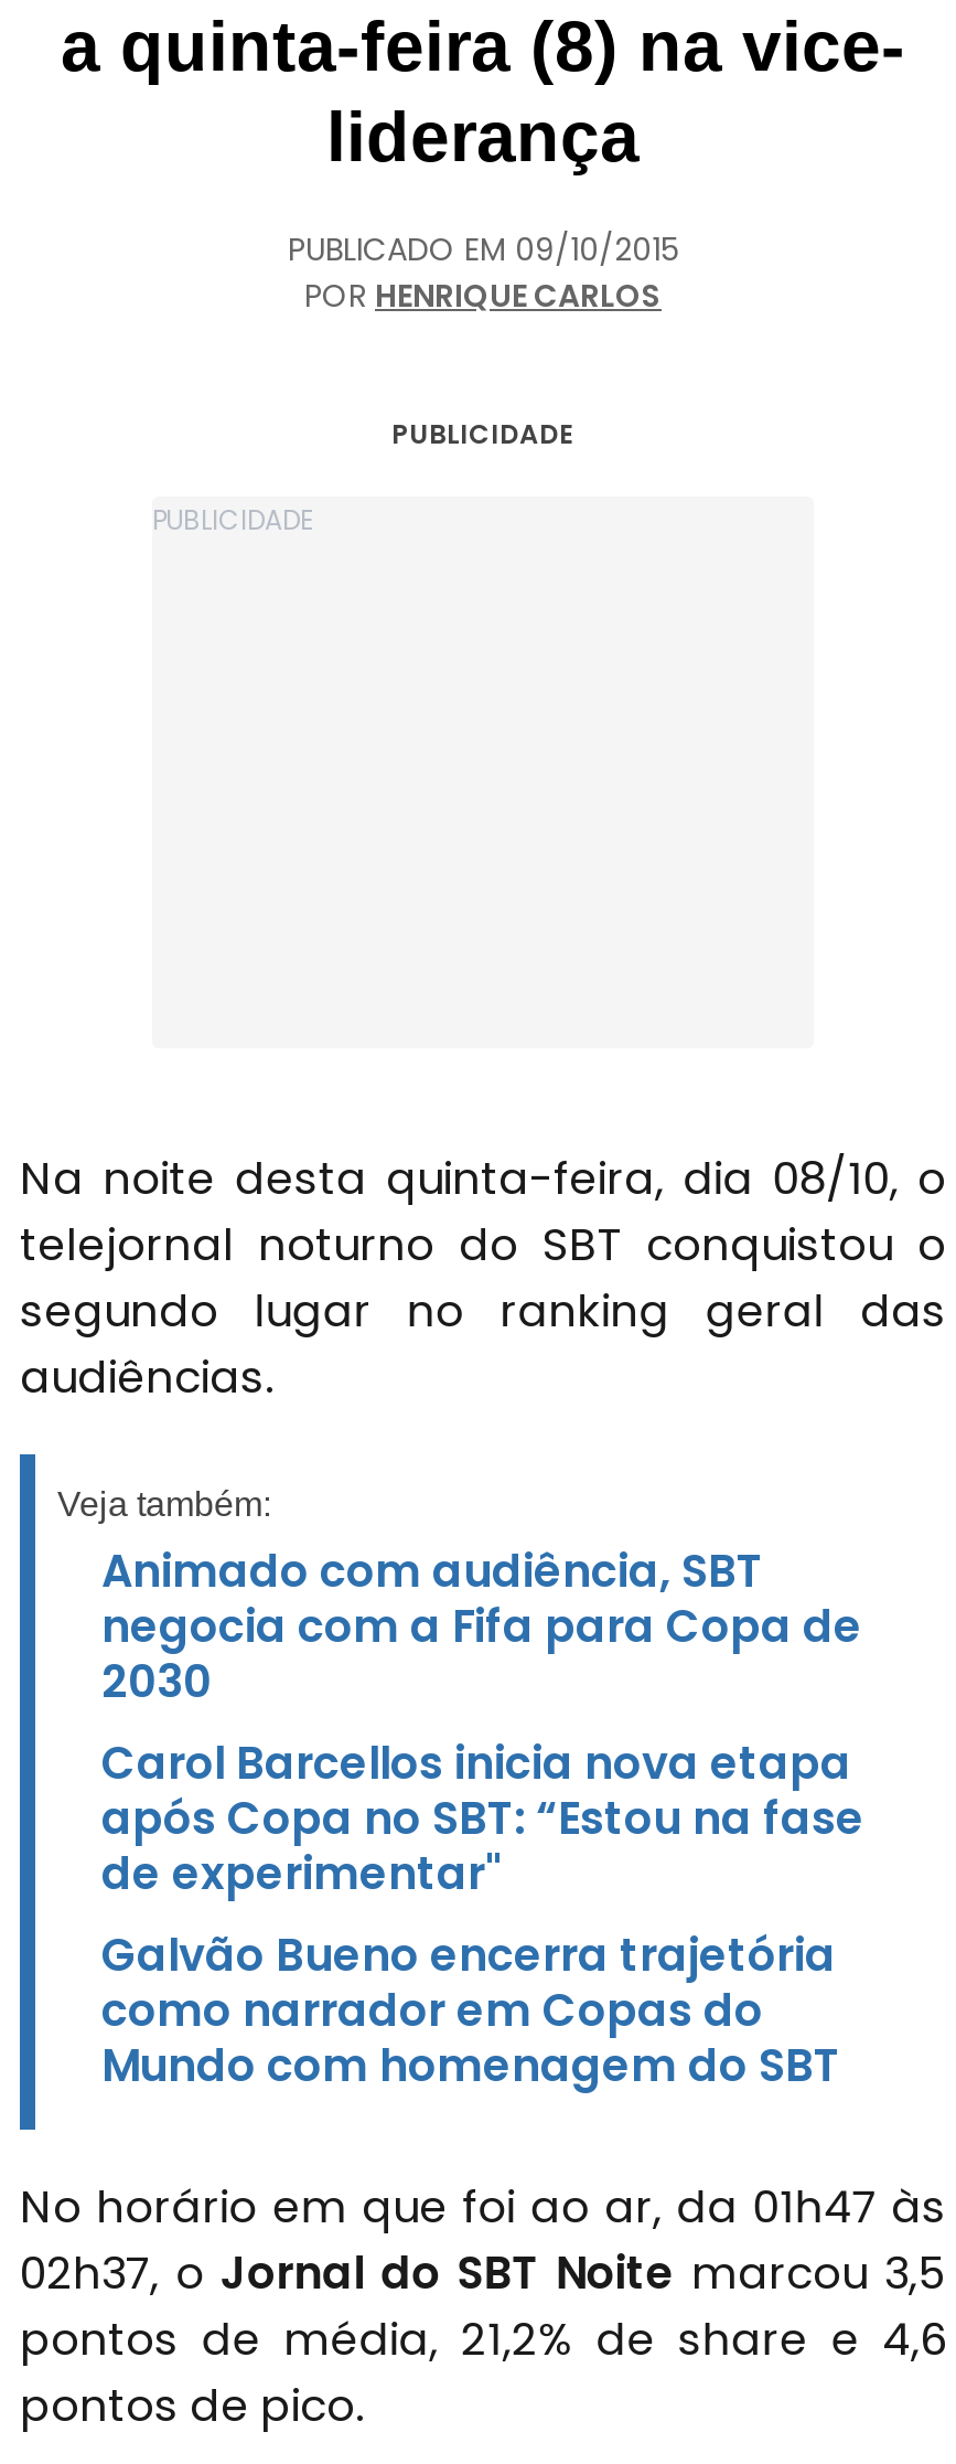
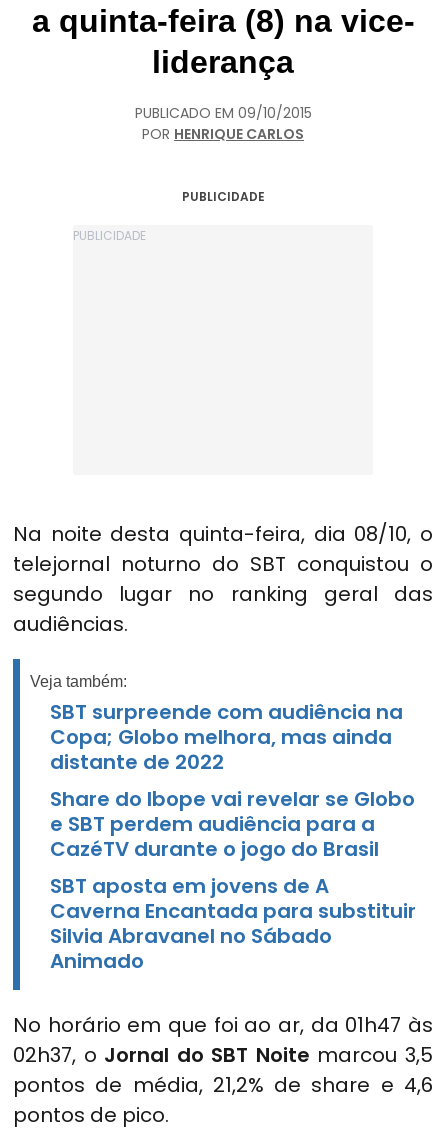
- Animado com audiência, SBT
- negocia com a Fifa para Copa de
- 2030
- Carol Barcellos inicia nova etapa
- após Copa no SBT: “Estou na fase
- de experimentar"
- Galvão Bueno encerra trajetória
- como narrador em Copas do
- Mundo com homenagem do SBT
+ SBT surpreende com audiência na
+ Copa; Globo melhora, mas ainda
+ distante de 2022
+ Share do Ibope vai revelar se Globo
+ e SBT perdem audiência para a
+ CazéTV durante o jogo do Brasil
+ SBT aposta em jovens de A
+ Caverna Encantada para substituir
+ Silvia Abravanel no Sábado
+ Animado
